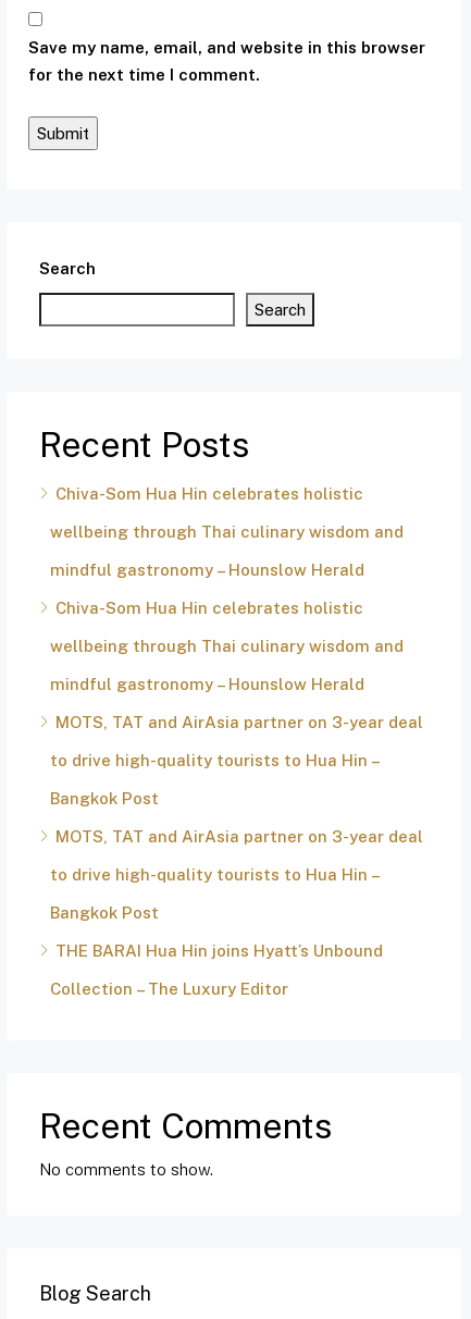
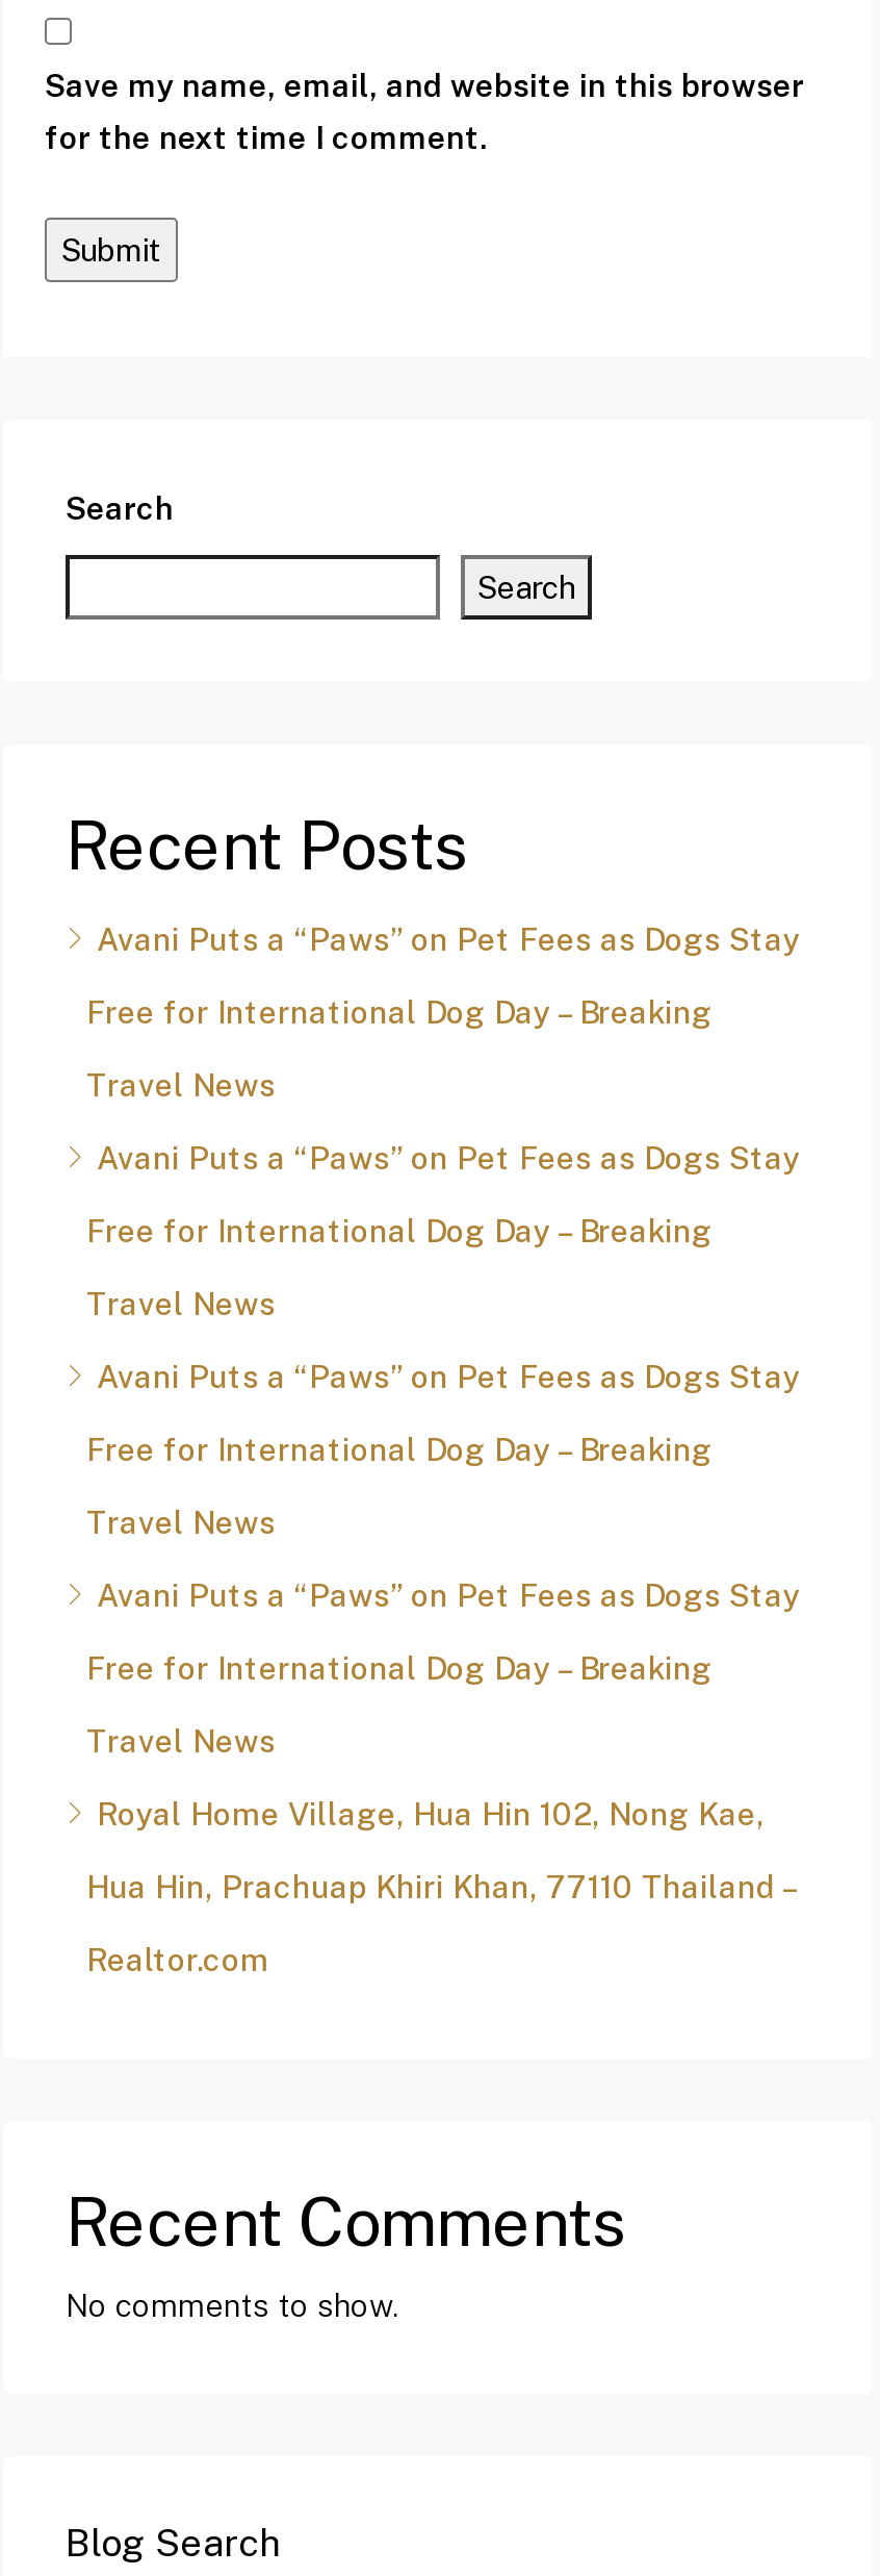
- Chiva-Som Hua Hin celebrates holistic
- wellbeing through Thai culinary wisdom and
- mindful gastronomy – Hounslow Herald
- Chiva-Som Hua Hin celebrates holistic
- wellbeing through Thai culinary wisdom and
- mindful gastronomy – Hounslow Herald
- MOTS, TAT and AirAsia partner on 3-year deal
- to drive high-quality tourists to Hua Hin –
- Bangkok Post
- MOTS, TAT and AirAsia partner on 3-year deal
- to drive high-quality tourists to Hua Hin –
- Bangkok Post
- THE BARAI Hua Hin joins Hyatt’s Unbound
- Collection – The Luxury Editor
+ Avani Puts a “Paws” on Pet Fees as Dogs Stay
+ Free for International Dog Day – Breaking
+ Travel News
+ Avani Puts a “Paws” on Pet Fees as Dogs Stay
+ Free for International Dog Day – Breaking
+ Travel News
+ Avani Puts a “Paws” on Pet Fees as Dogs Stay
+ Free for International Dog Day – Breaking
+ Travel News
+ Avani Puts a “Paws” on Pet Fees as Dogs Stay
+ Free for International Dog Day – Breaking
+ Travel News
+ Royal Home Village, Hua Hin 102, Nong Kae,
+ Hua Hin, Prachuap Khiri Khan, 77110 Thailand –
+ Realtor.com
